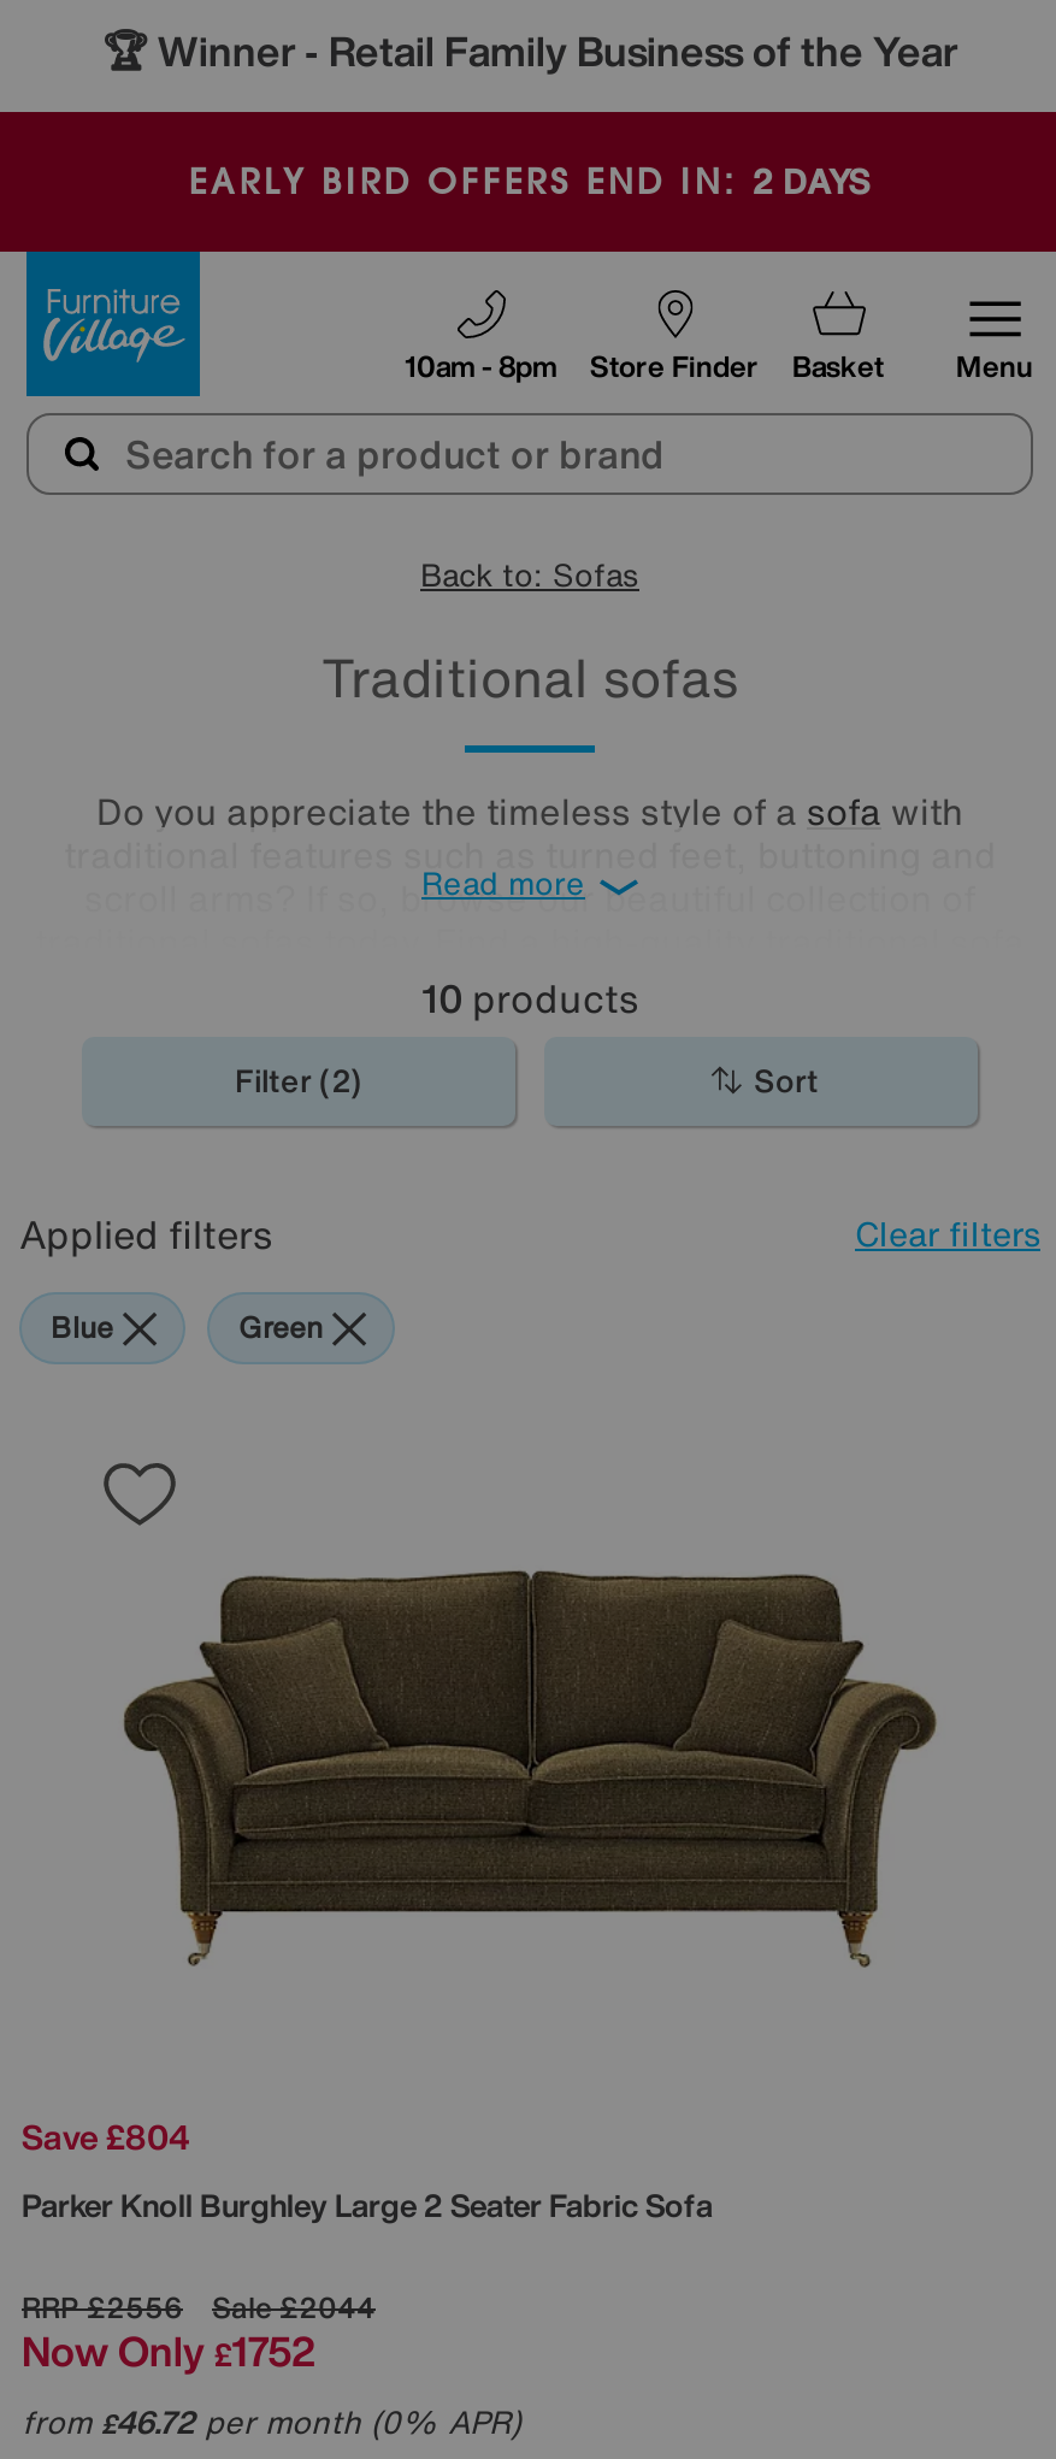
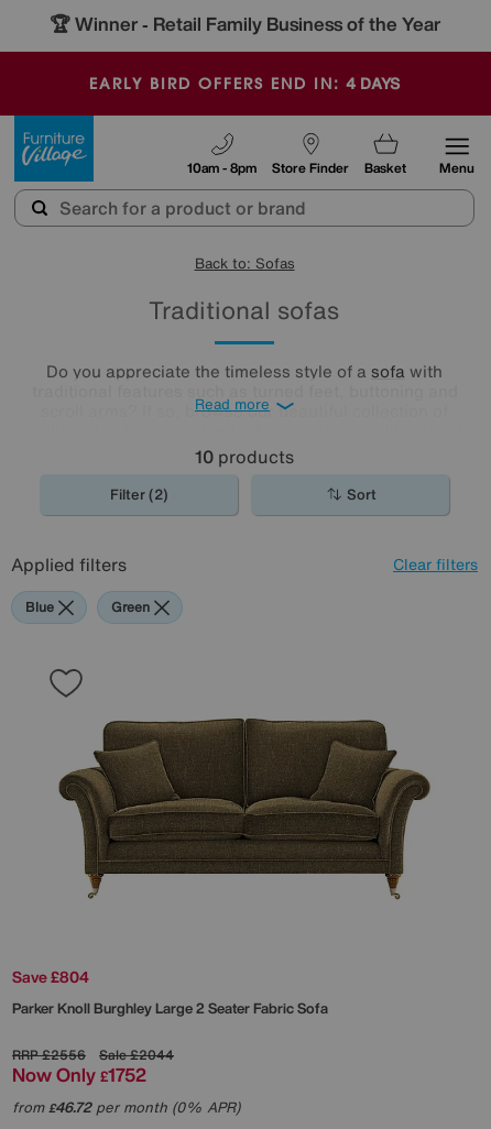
- EARLY BIRD OFFERS END IN: 2 DAYS
+ EARLY BIRD OFFERS END IN: 4 DAYS
